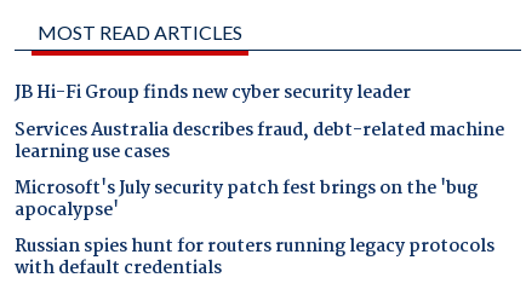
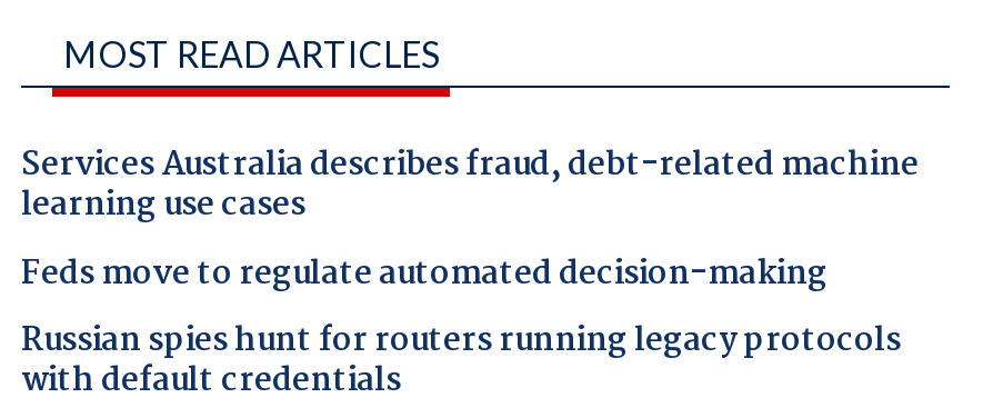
- JB Hi-Fi Group finds new cyber security leader

- Microsoft's July security patch fest brings on the 'bug
- apocalypse'
+ Feds move to regulate automated decision-making
